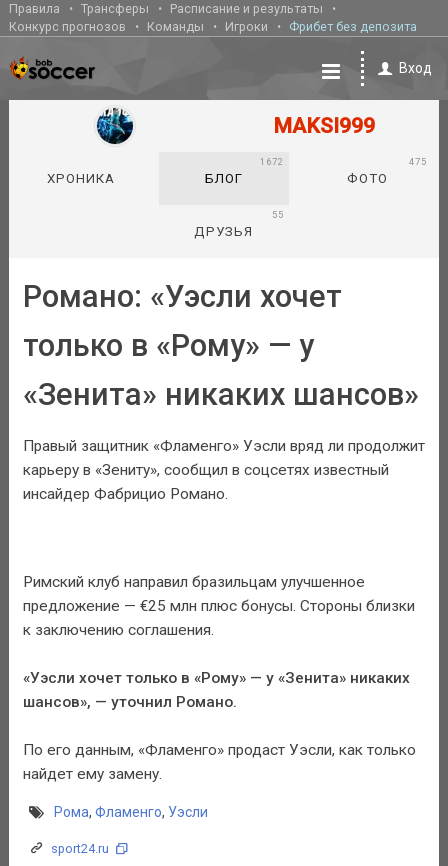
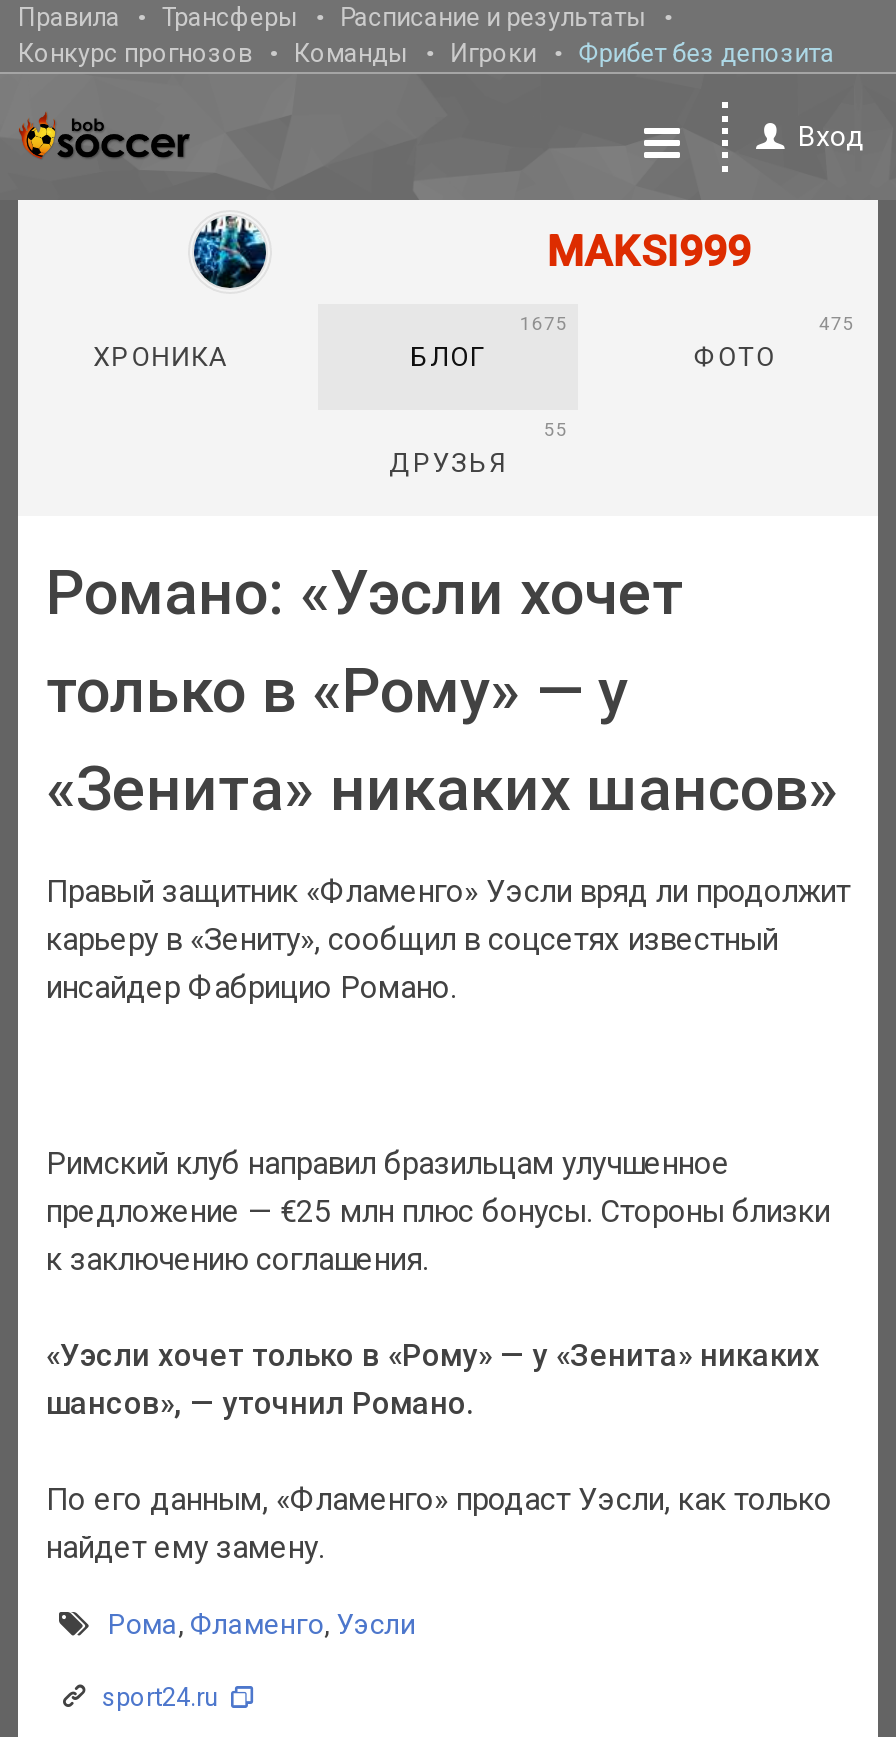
- 1672
+ 1675
